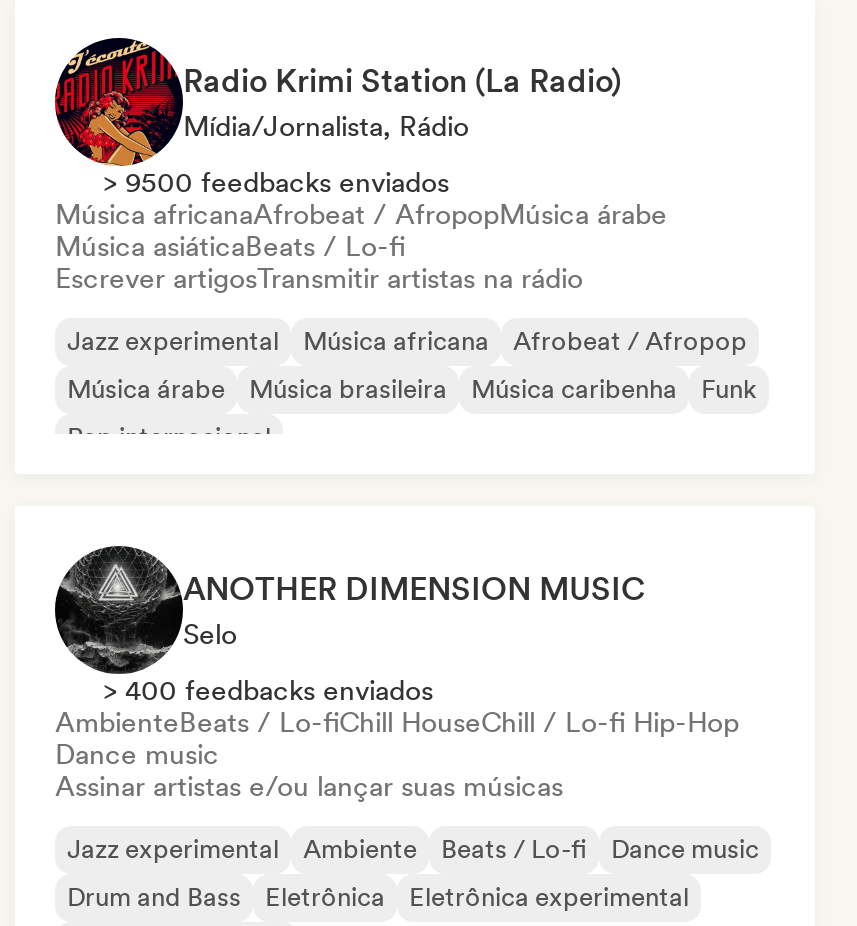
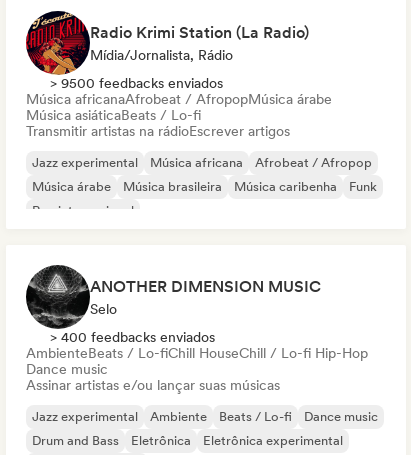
- Escrever artigosTransmitir artistas na rádio
+ Transmitir artistas na rádioEscrever artigos
